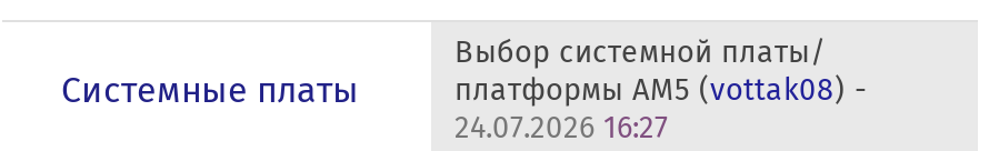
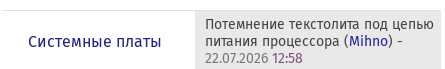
- Выбор системной платы/
- платформы AM5 (vottak08) -
- 24.07.2026 16:27
+ Потемнение текстолита под цепью
+ питания процессора (Mihno) -
+ 22.07.2026 12:58
